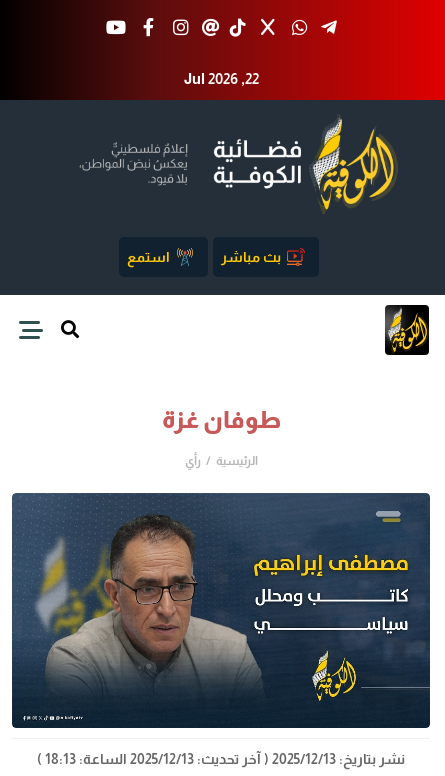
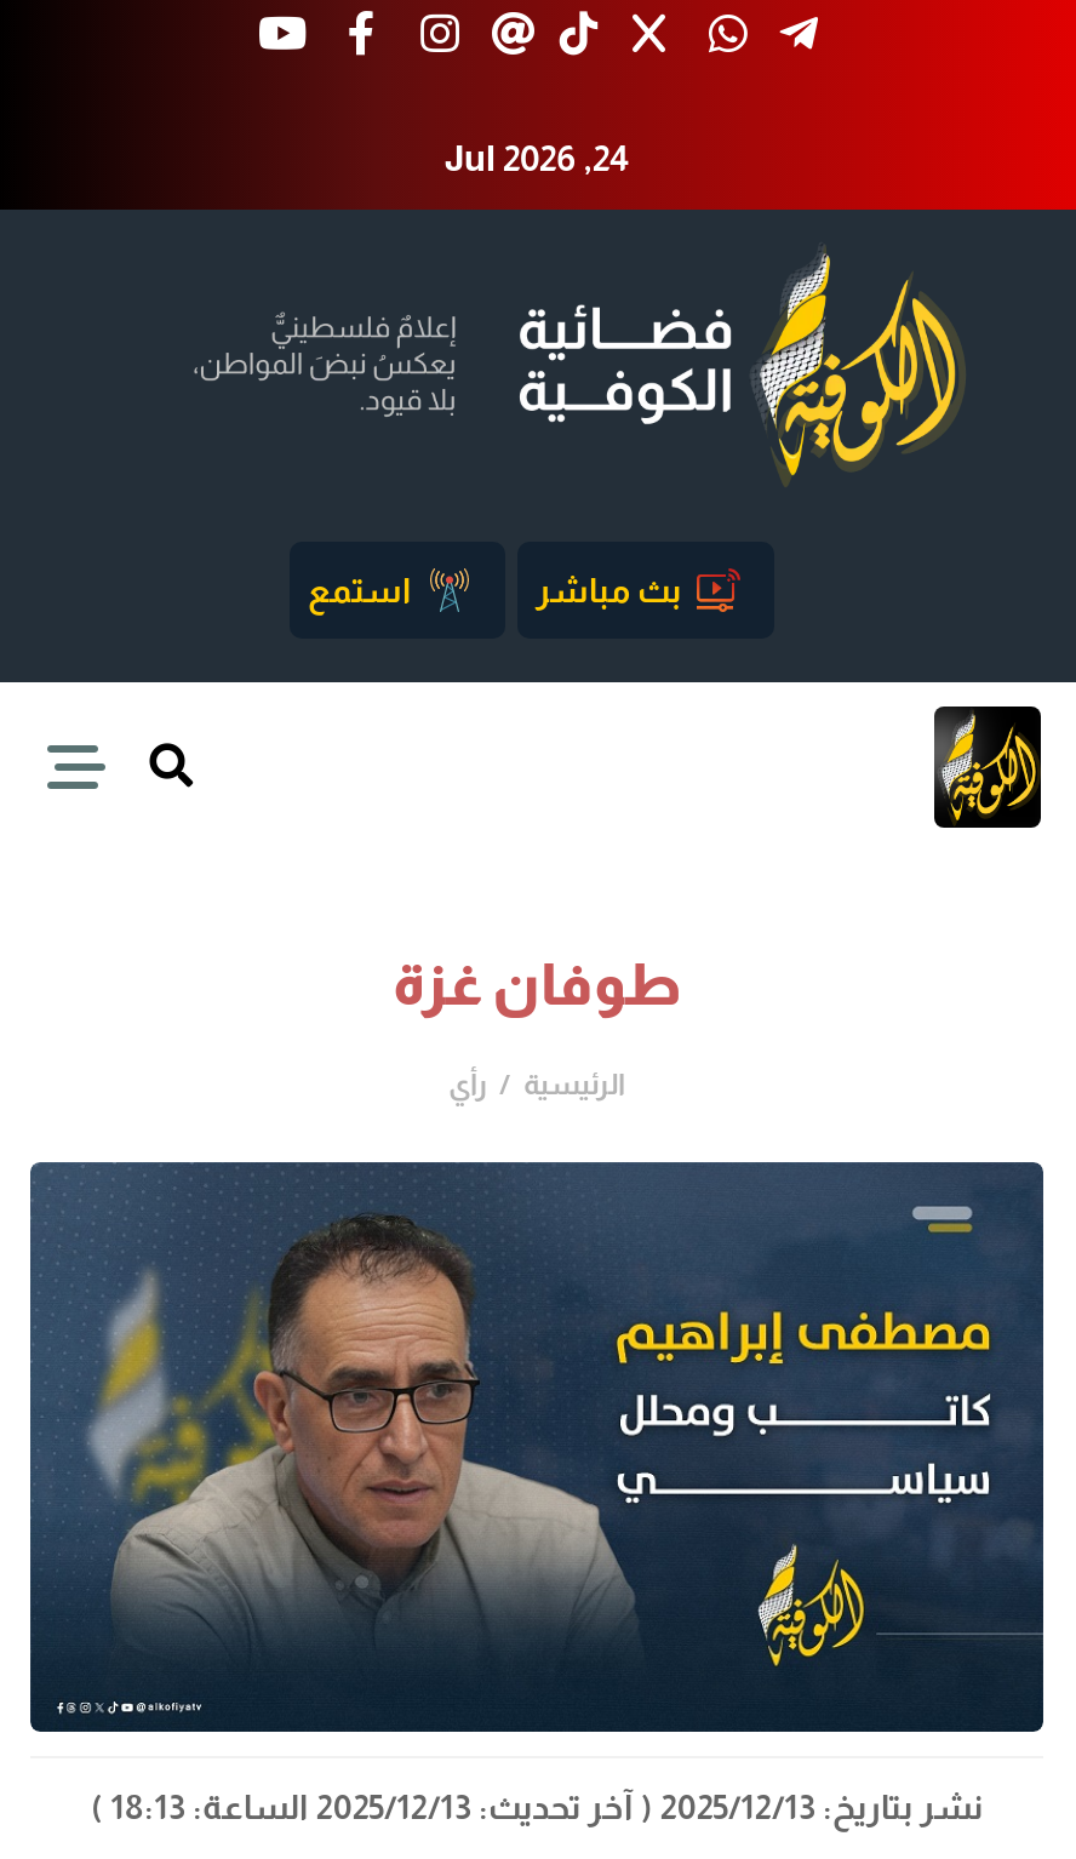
- Jul 2026 ,22
+ Jul 2026 ,24
